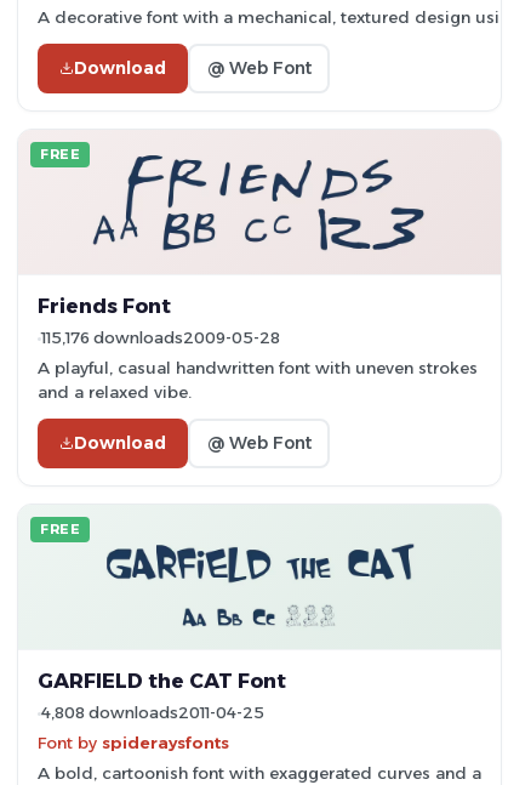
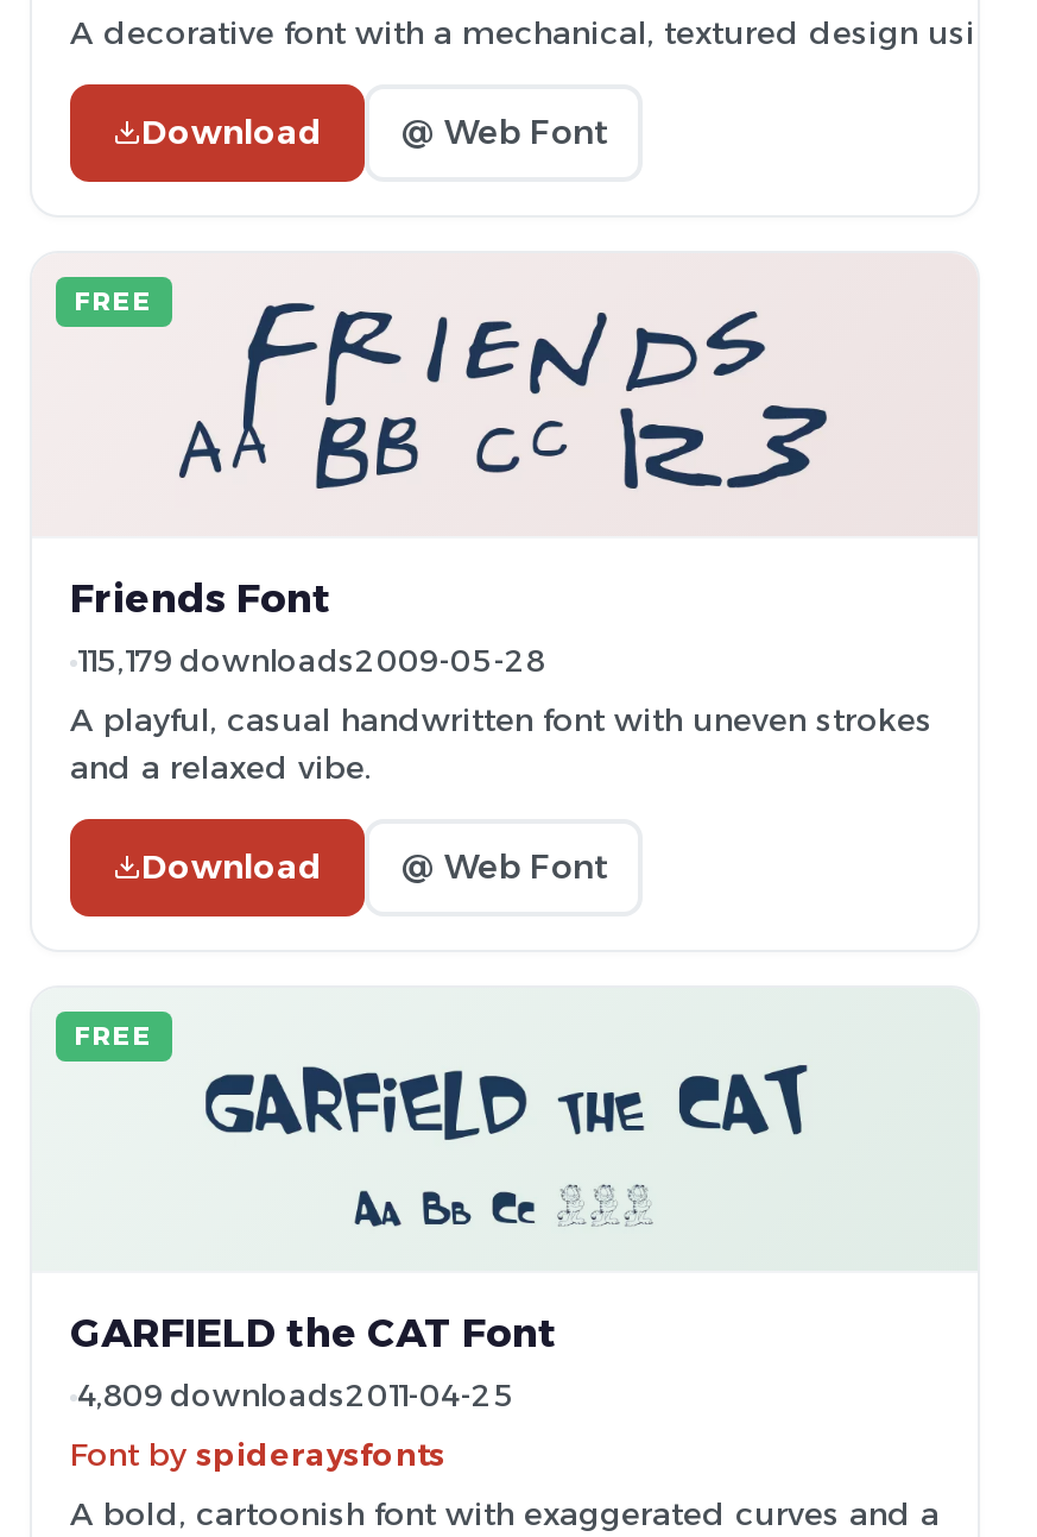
- 115,176 downloads2009-05-28
+ 115,179 downloads2009-05-28

- 4,808 downloads2011-04-25
+ 4,809 downloads2011-04-25
